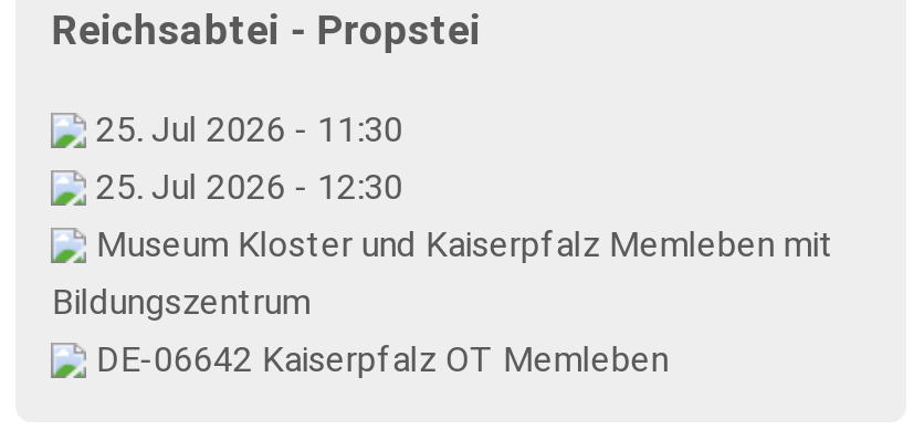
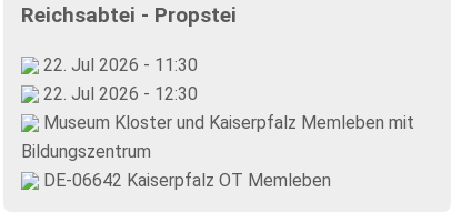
- 25. Jul 2026 - 11:30
+ 22. Jul 2026 - 11:30

- 25. Jul 2026 - 12:30
+ 22. Jul 2026 - 12:30
